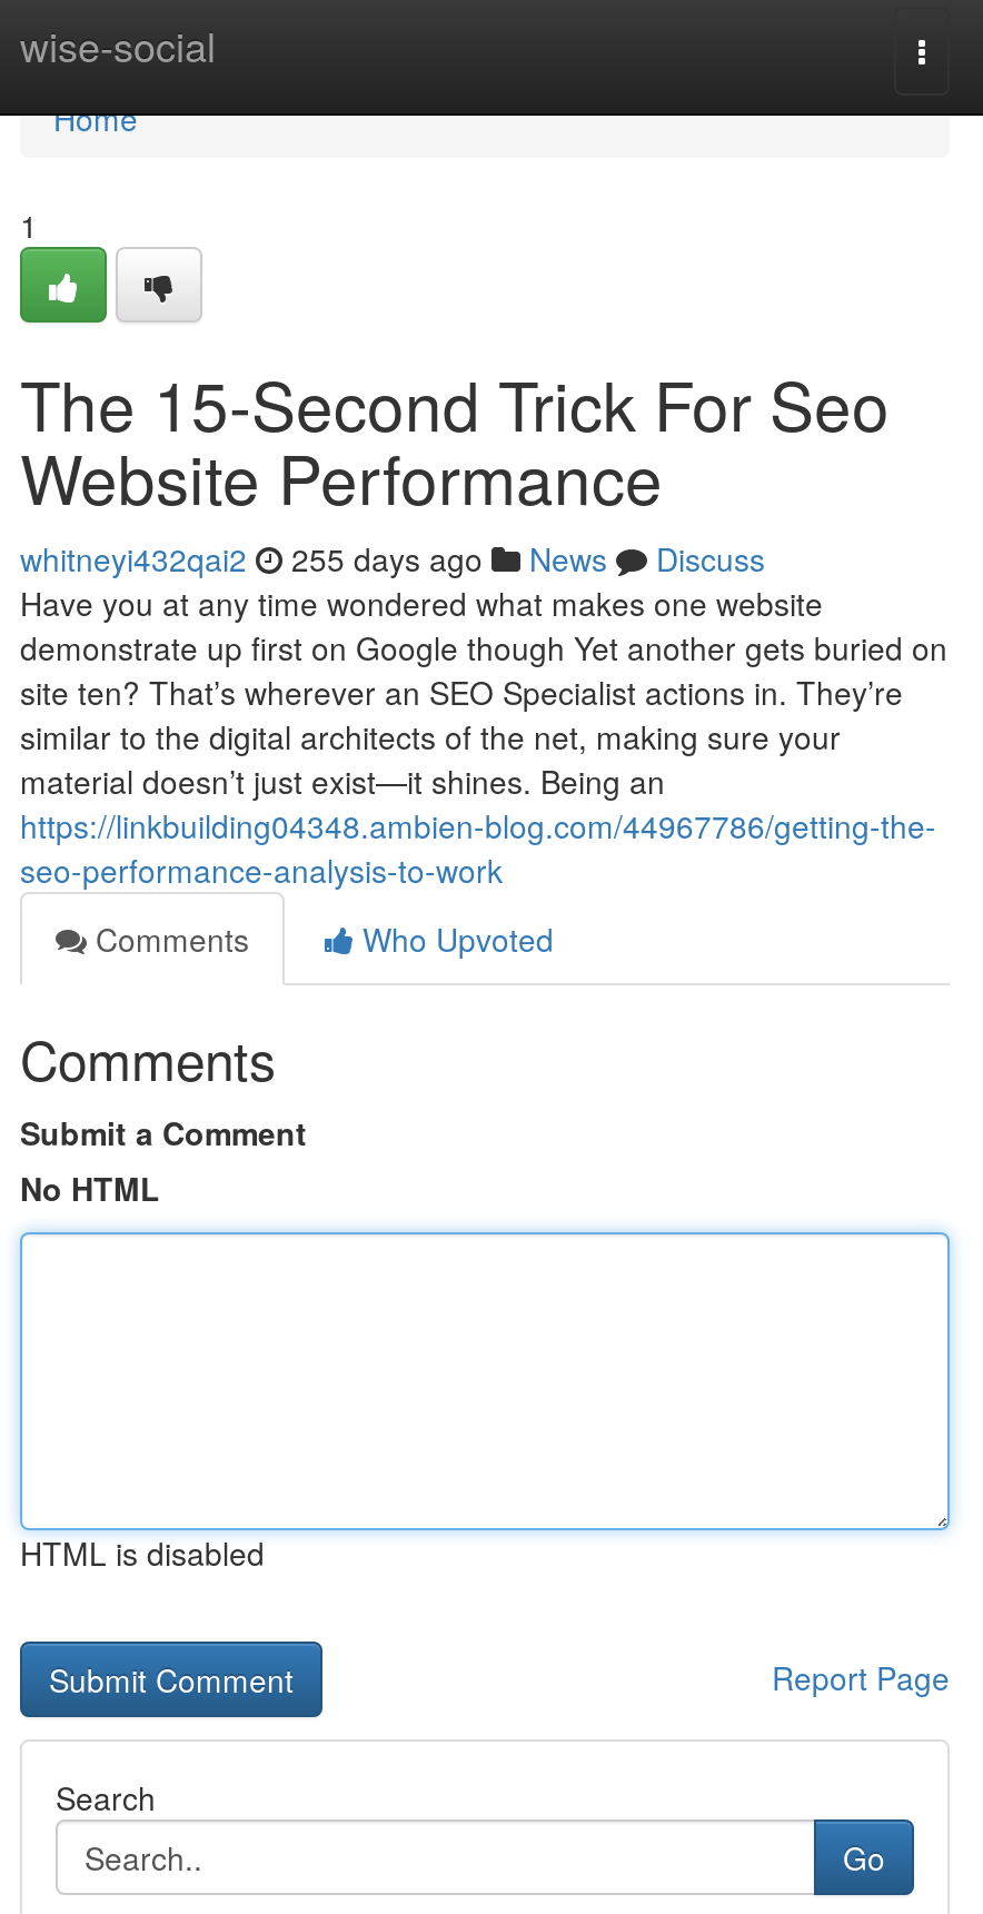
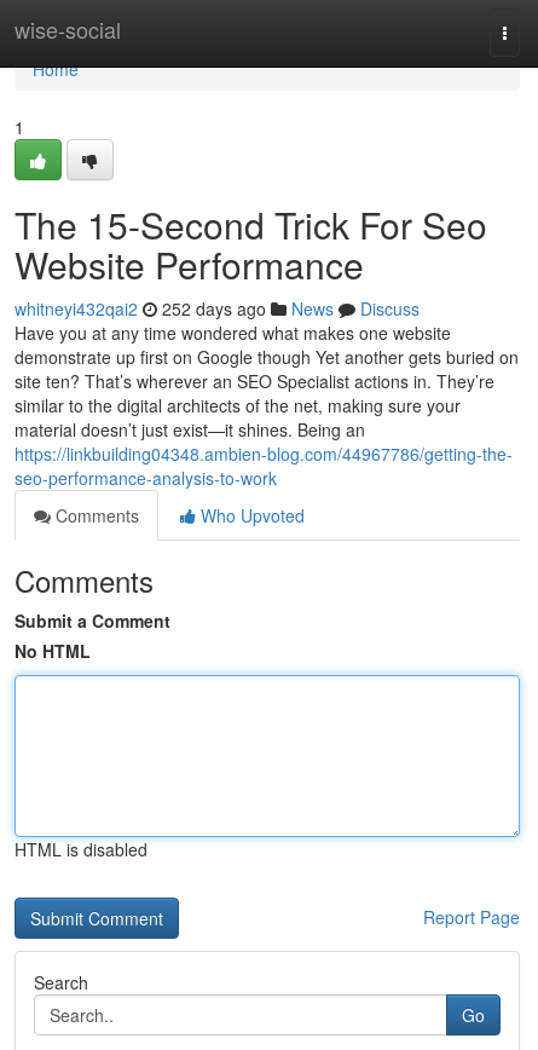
- whitneyi432qai2 255 days ago News Discuss
+ whitneyi432qai2 252 days ago News Discuss
